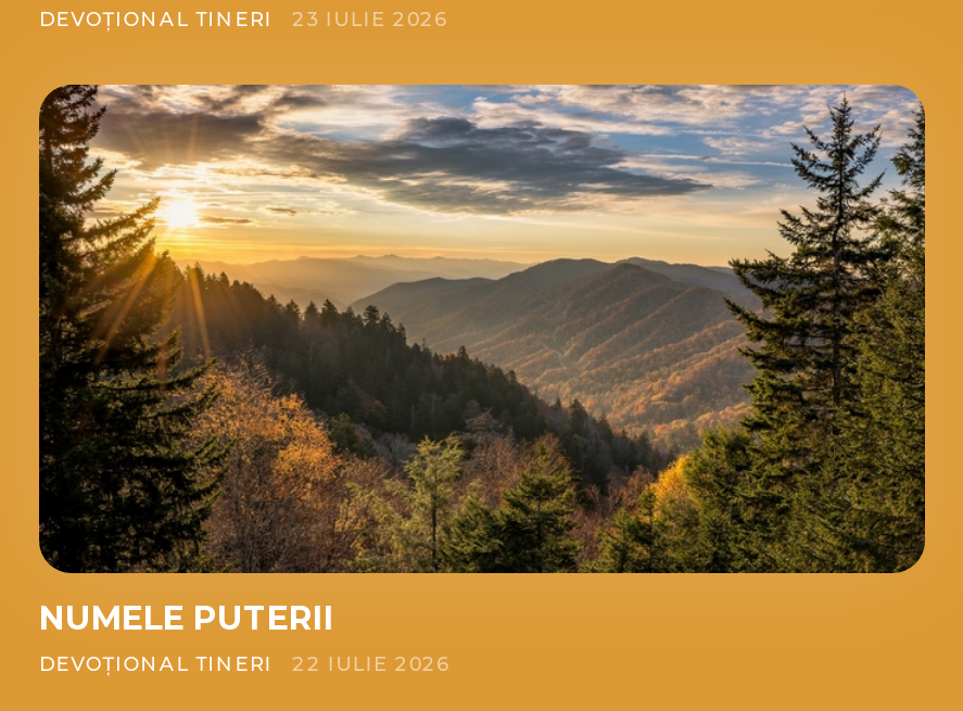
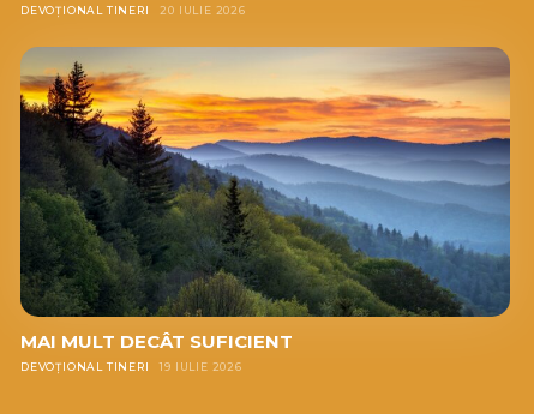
- DEVOȚIONAL TINERI 23 IULIE 2026
+ DEVOȚIONAL TINERI 20 IULIE 2026

- [image]
- NUMELE PUTERII
+ [image]
+ MAI MULT DECÂT SUFICIENT

- DEVOȚIONAL TINERI 22 IULIE 2026
+ DEVOȚIONAL TINERI 19 IULIE 2026
